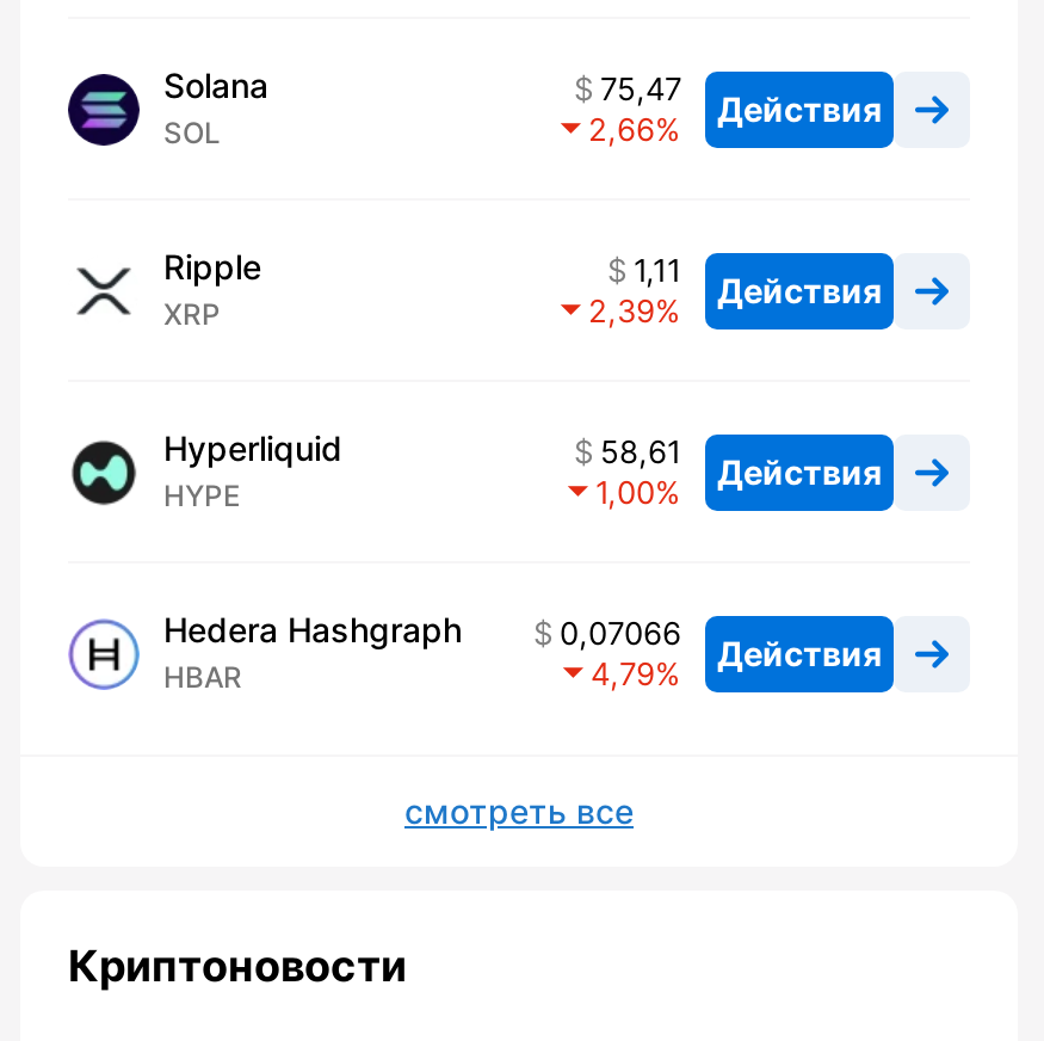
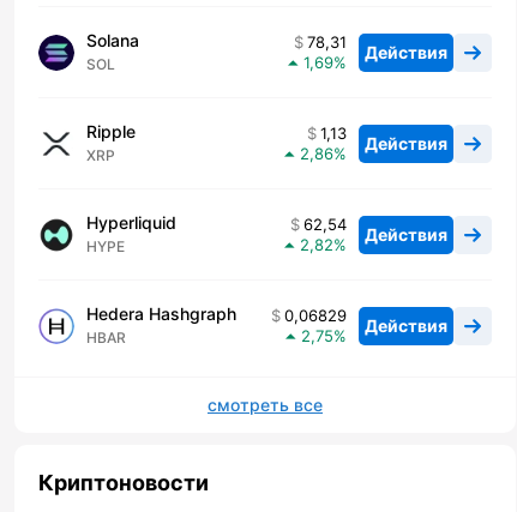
- 75,47 Действия
+ 78,31 Действия

- 2,66
+ 1,69

- 1,11 Действия
+ 1,13 Действия

- 2,39
+ 2,86

- 58,61 Действия
+ 62,54 Действия

- 1,00
+ 2,82

- 0,07066 Действия
+ 0,06829 Действия

- 4,79
+ 2,75
